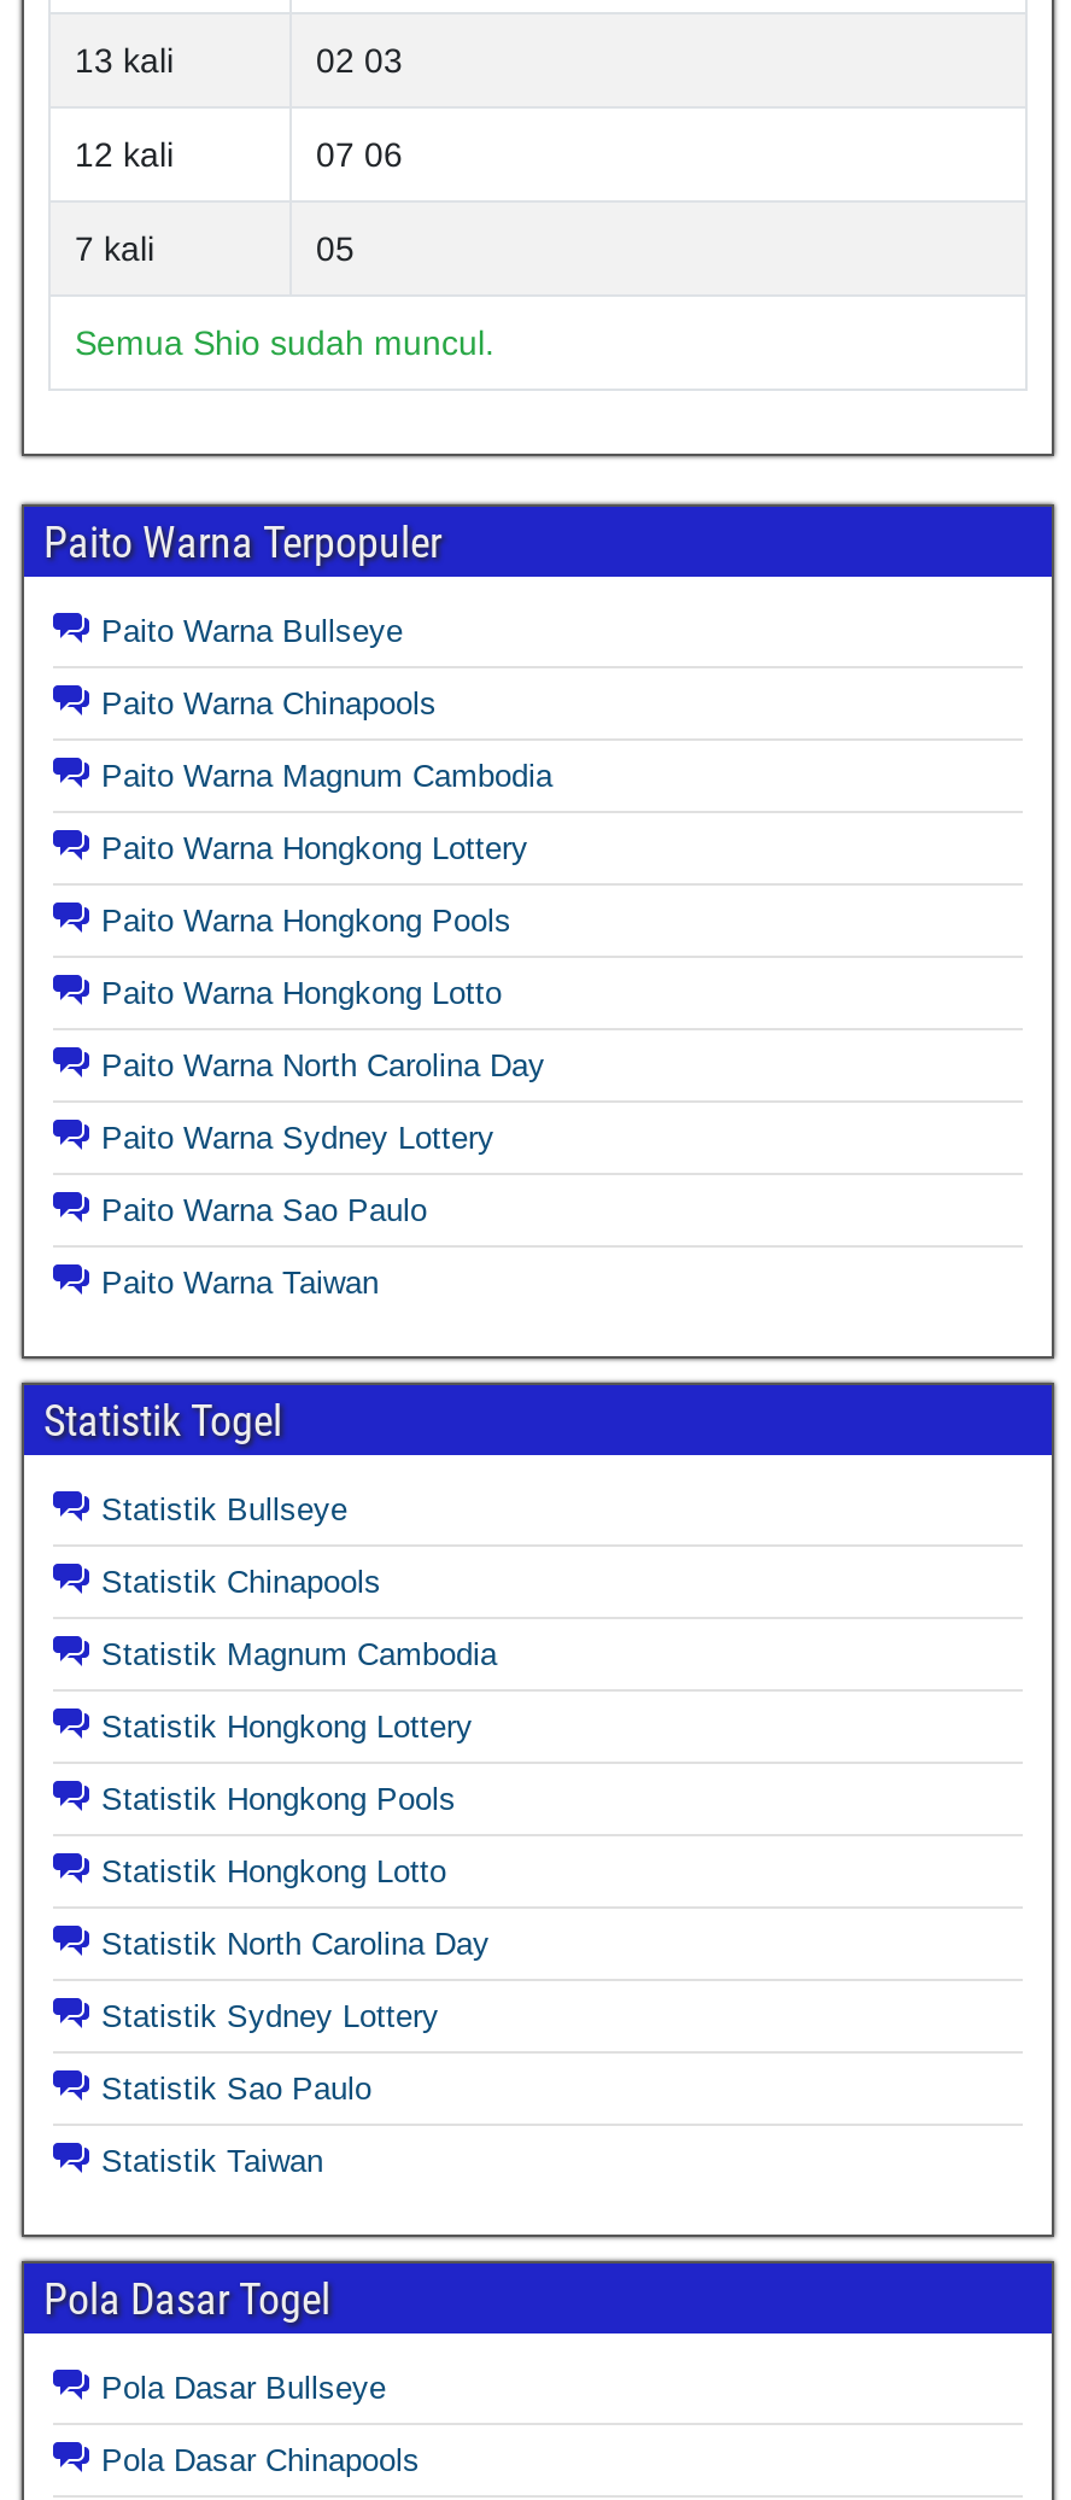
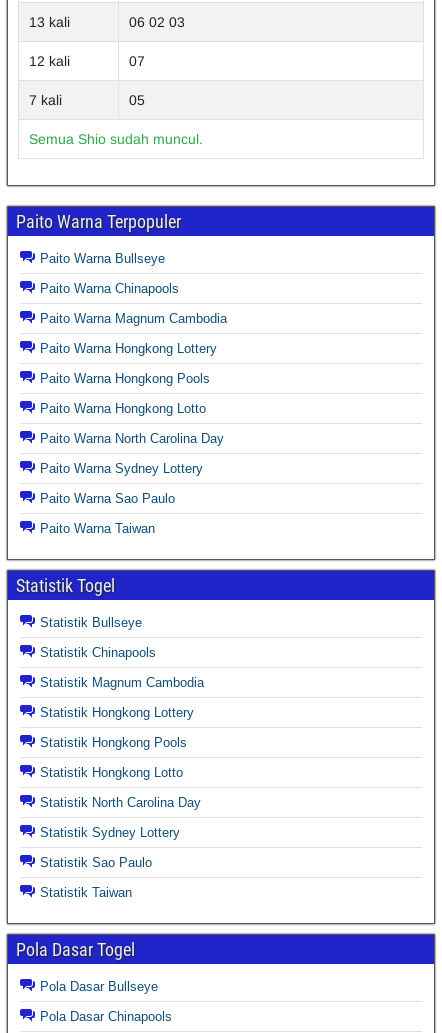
- 02 03
+ 06 02 03

- 07 06
+ 07
